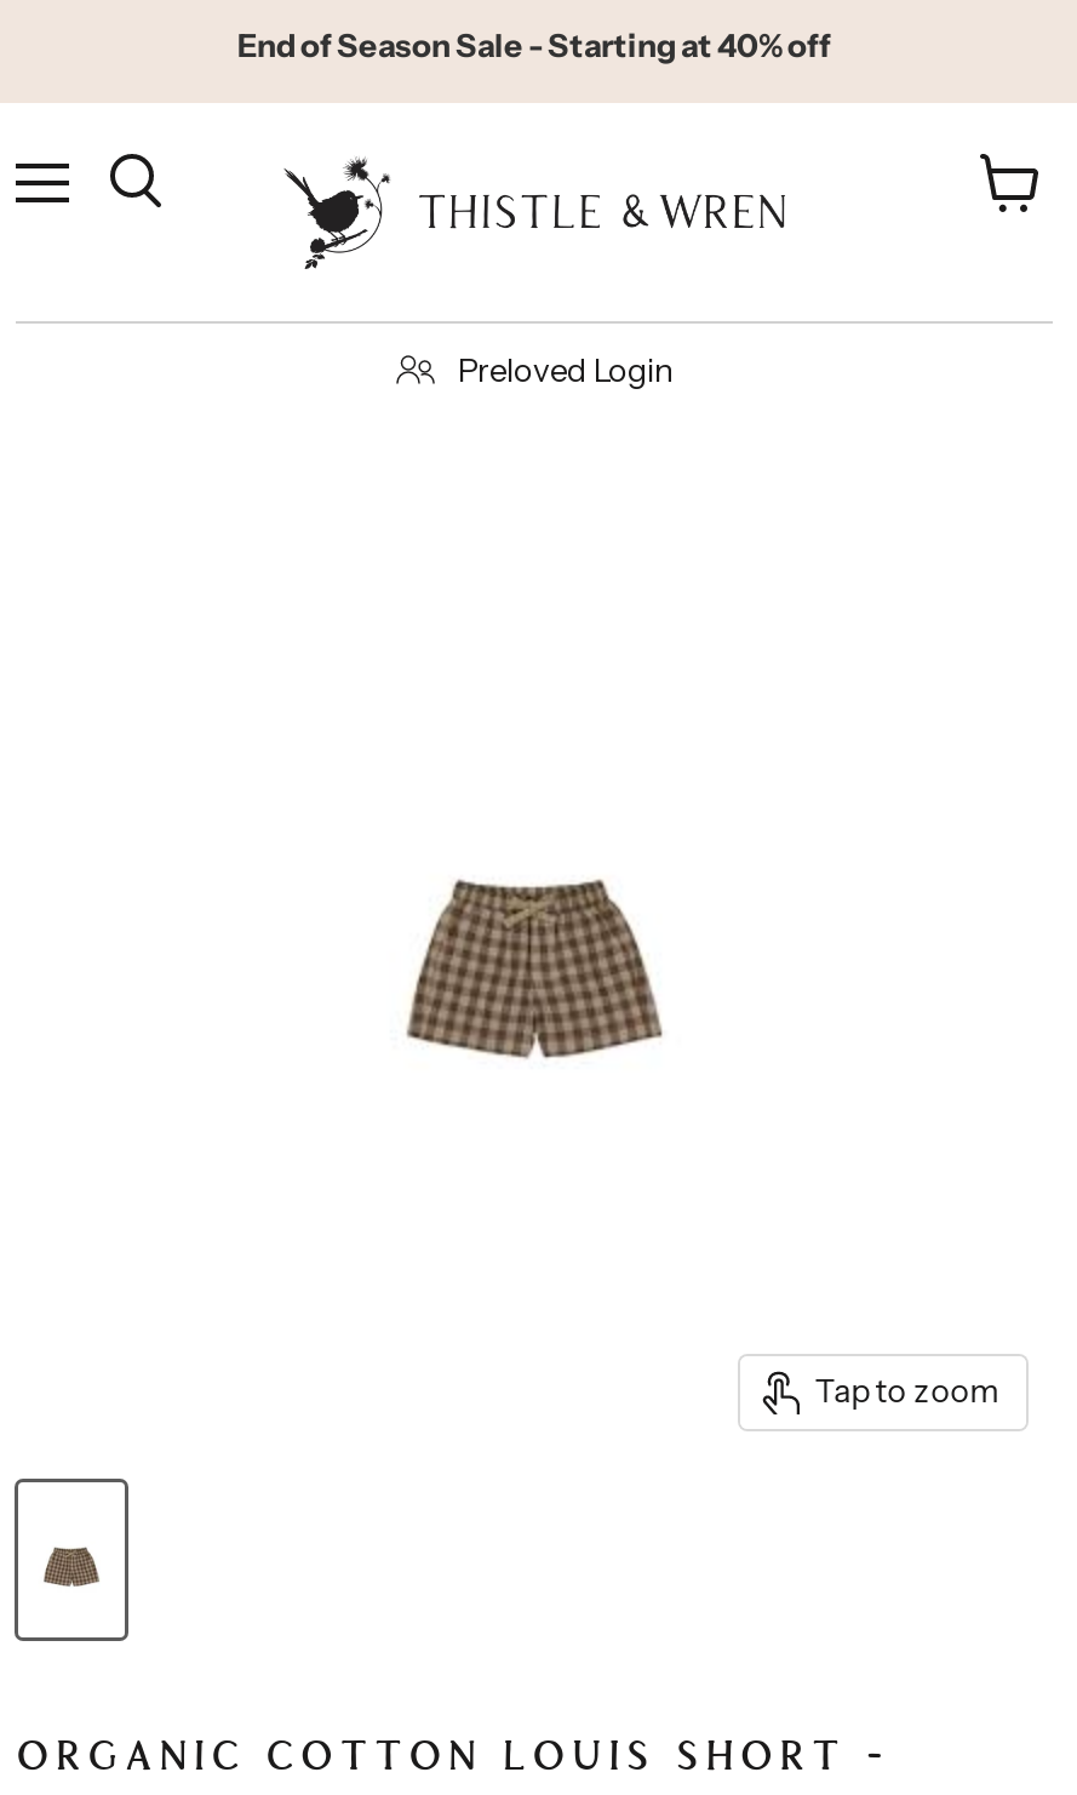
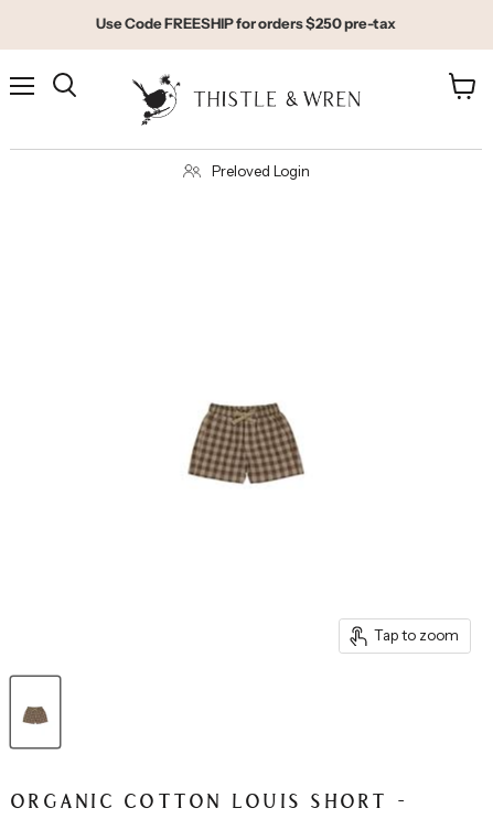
- End of Season Sale - Starting at 40% off
+ Use Code FREESHIP for orders $250 pre-tax
